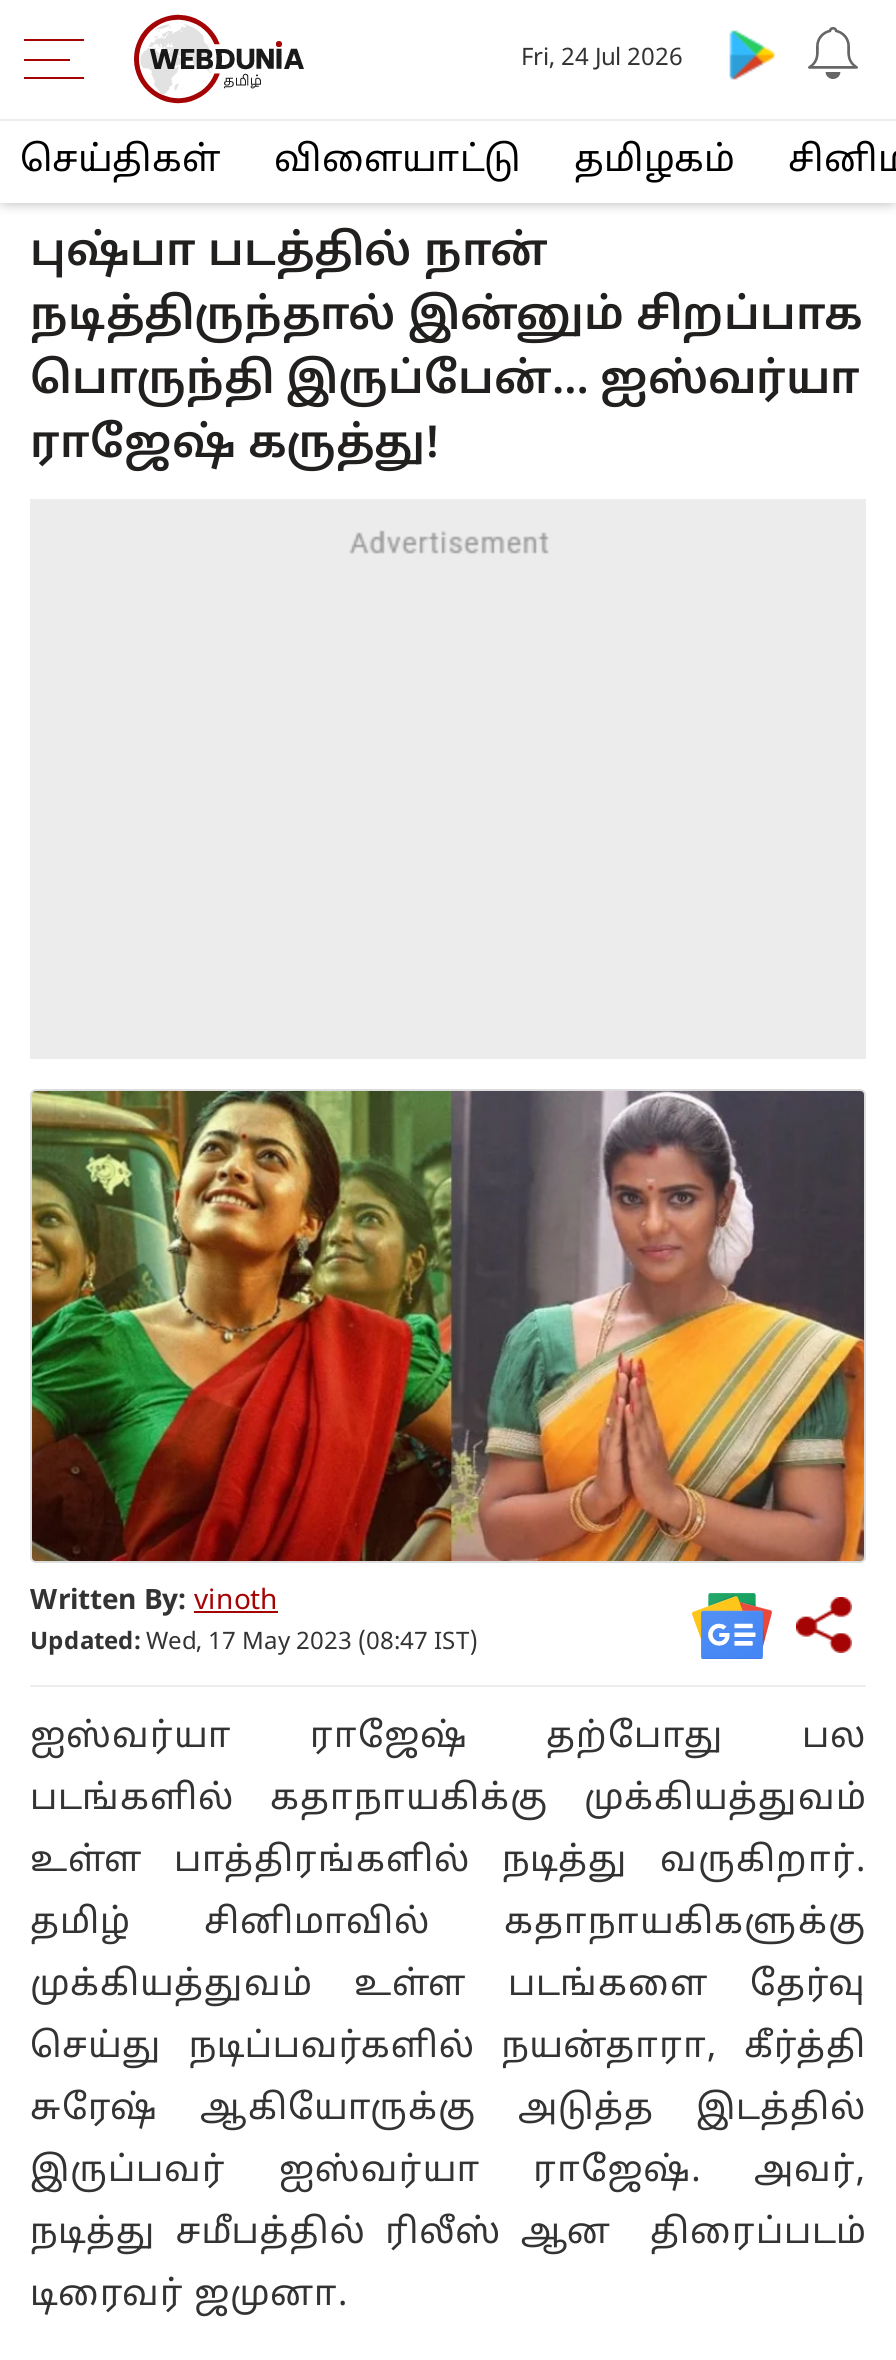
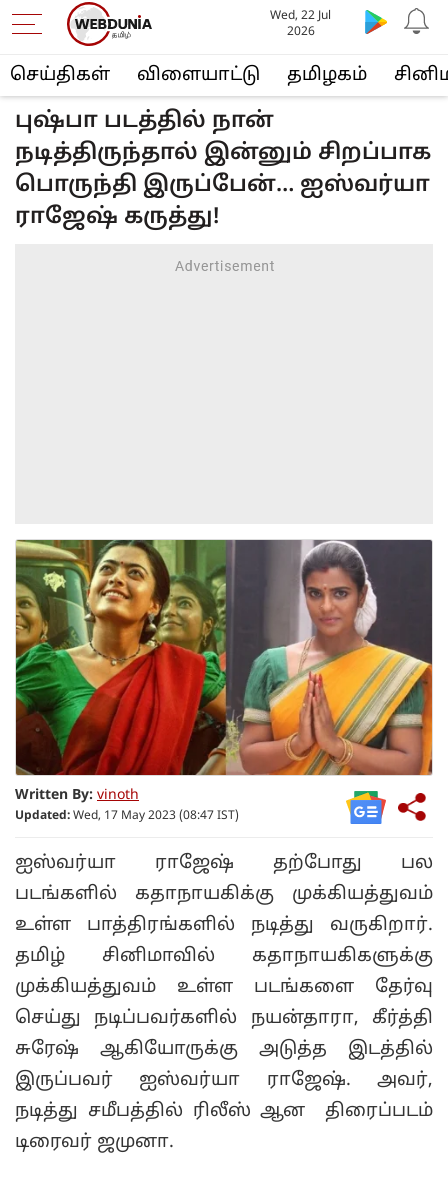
- Fri, 24 Jul 2026
+ Wed, 22 Jul
+ 2026
